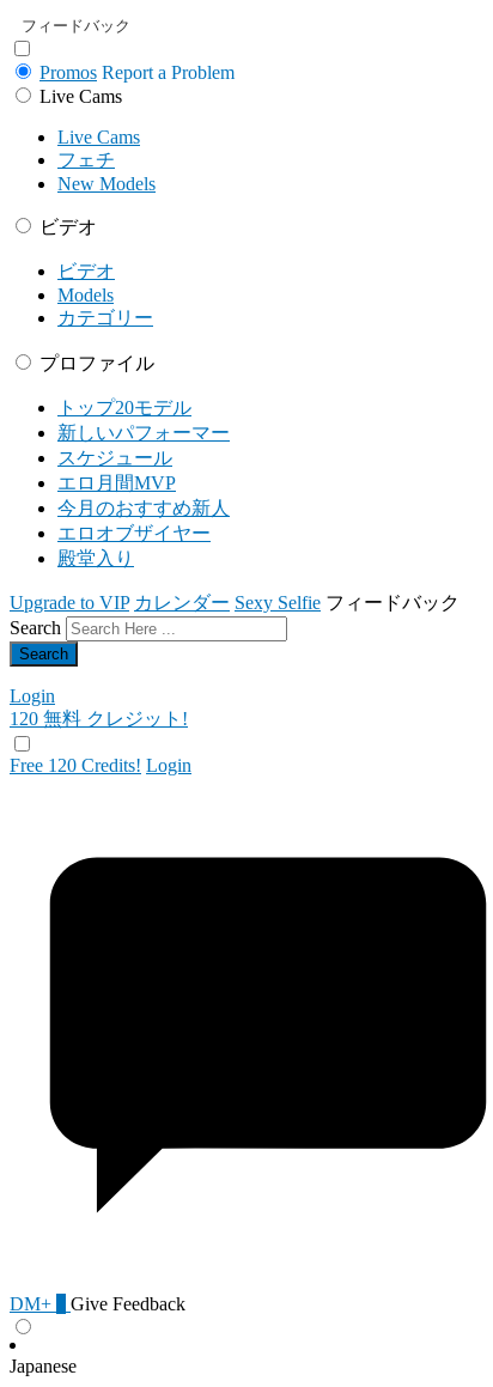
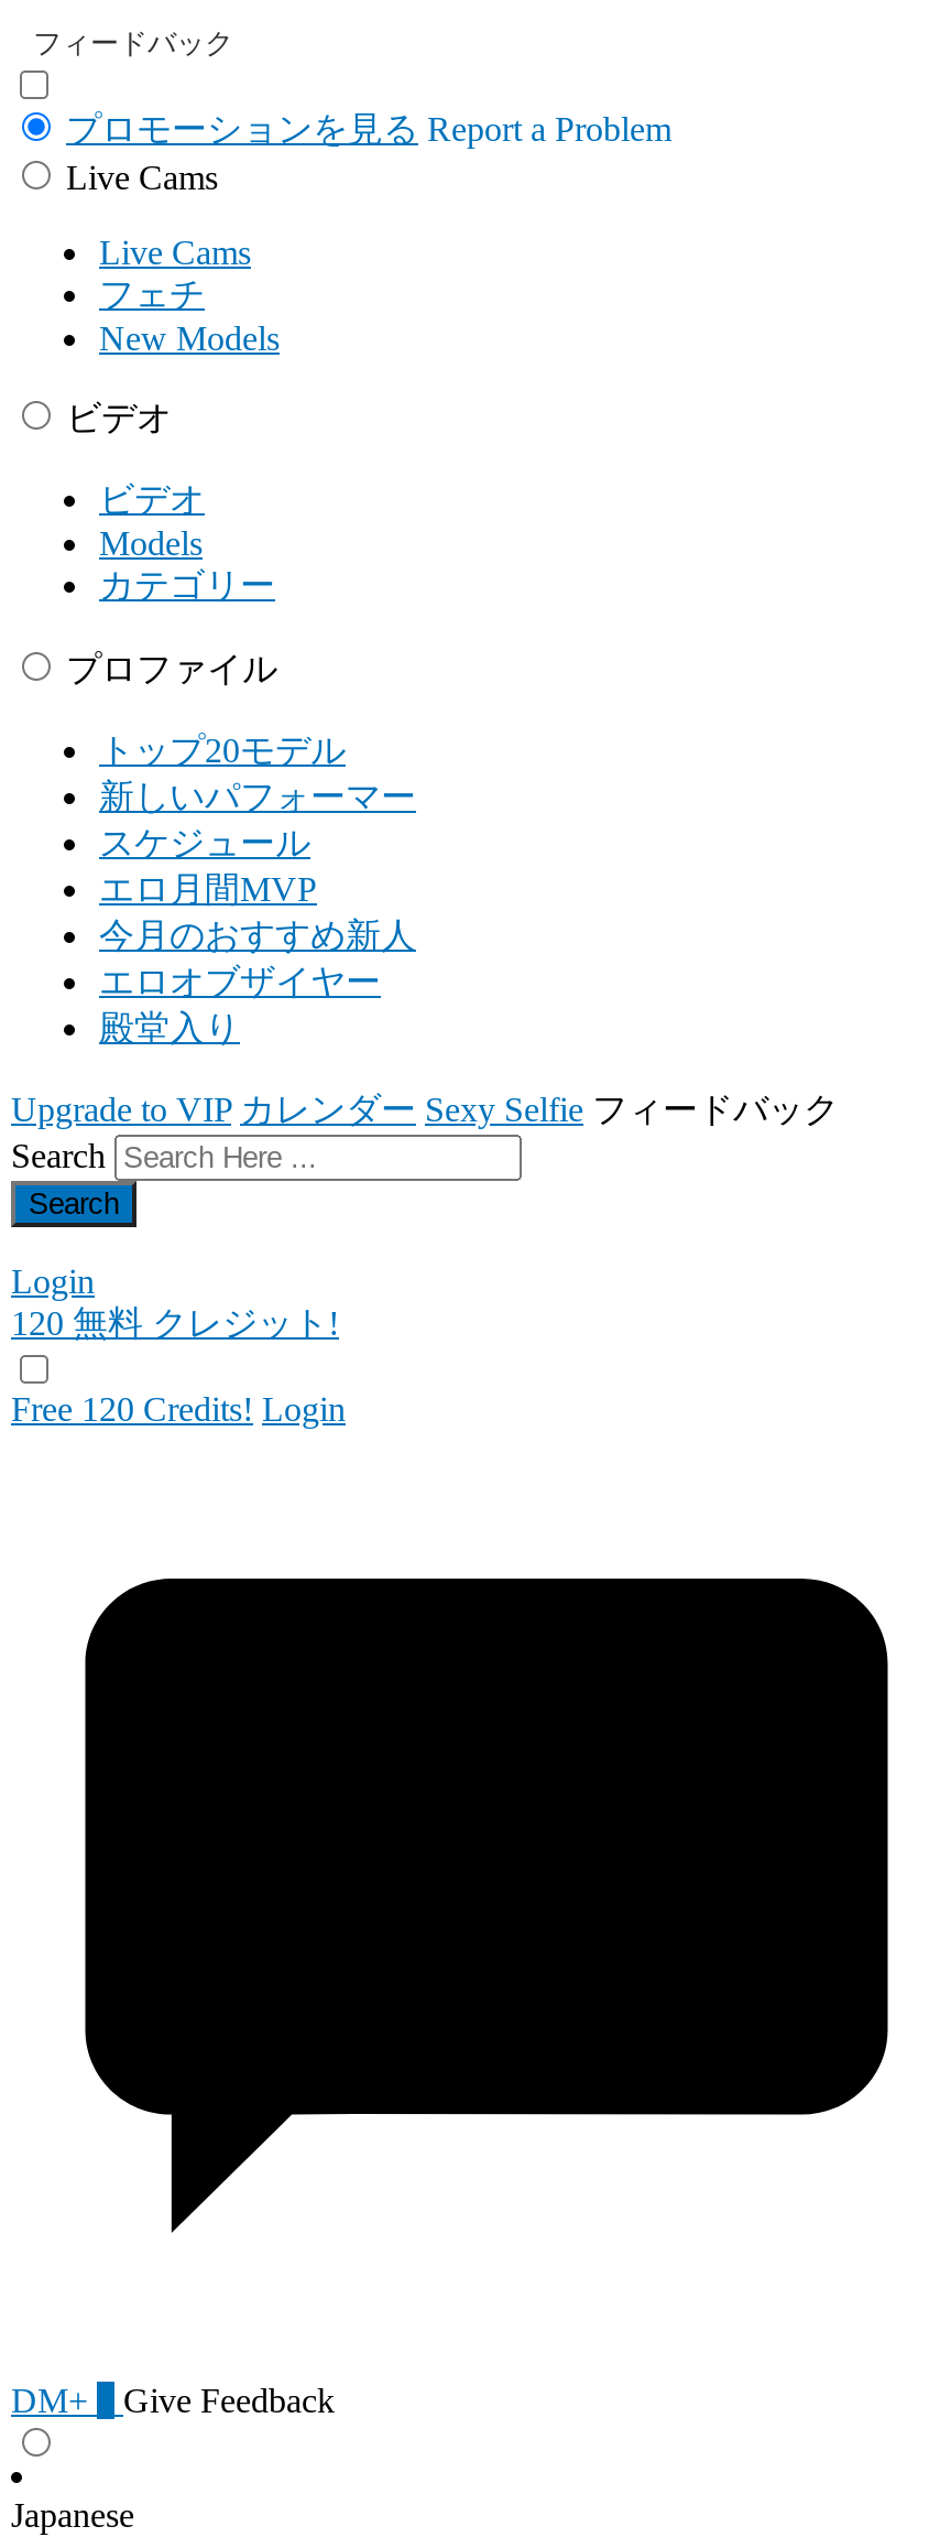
- Promos Report a Problem
+ プロモーションを見る Report a Problem
